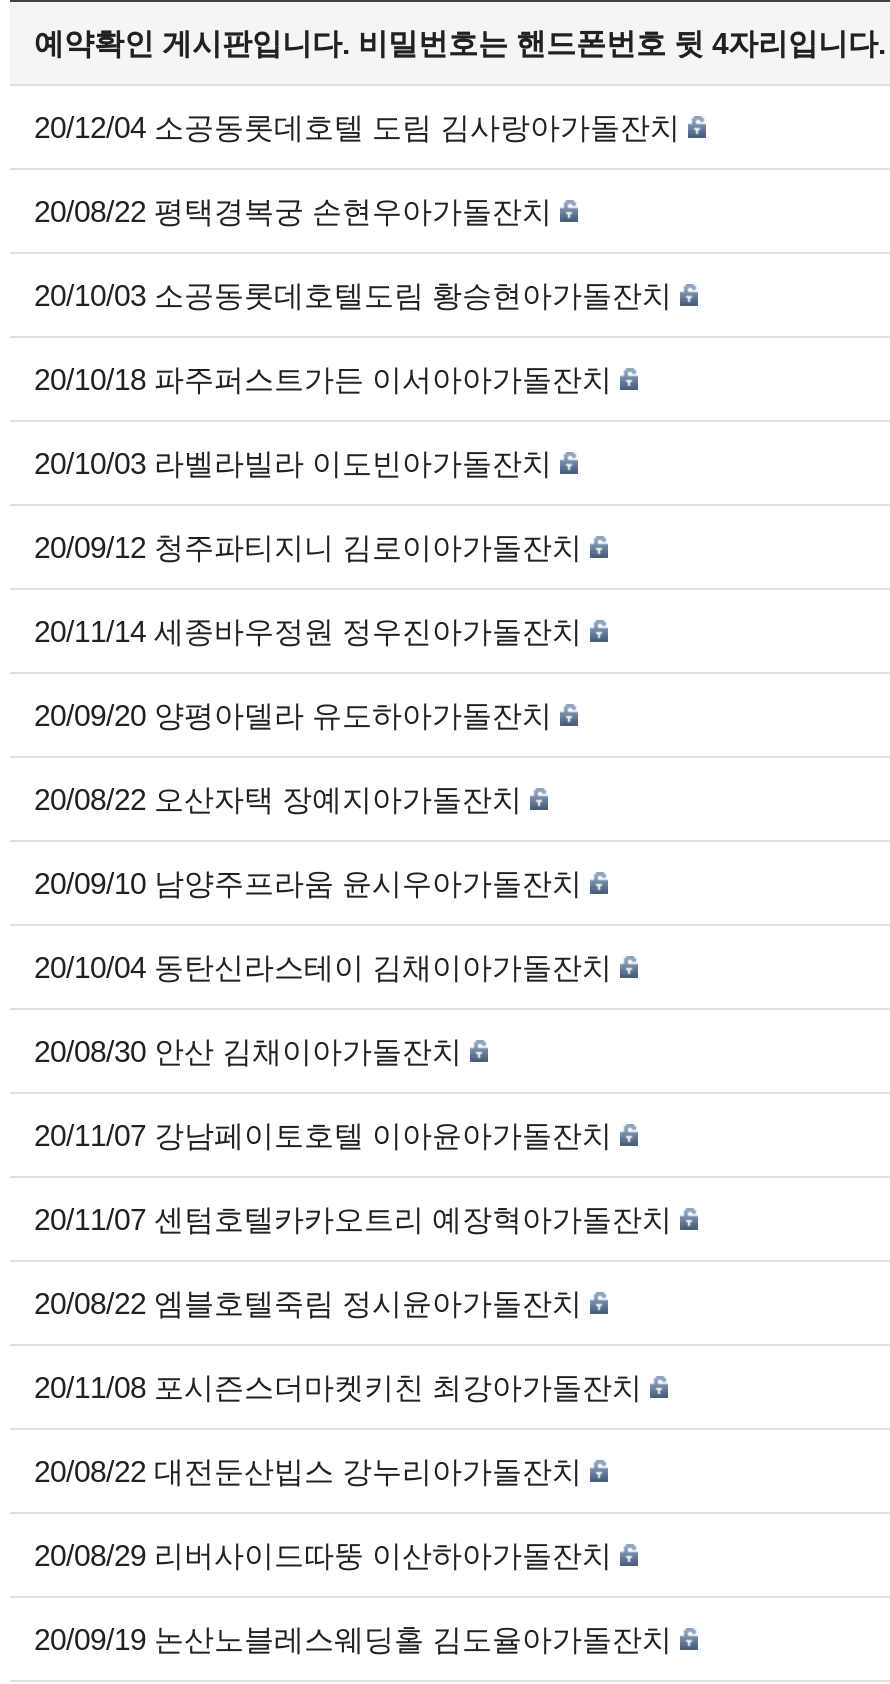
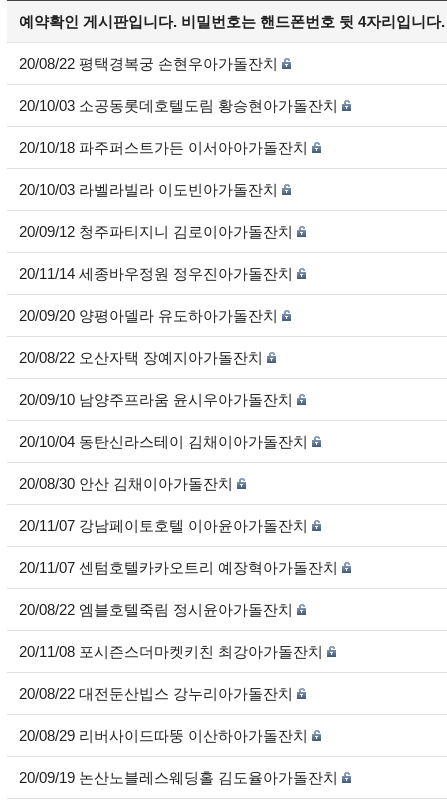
- 20/12/04 소공동롯데호텔 도림 김사랑아가돌잔치
